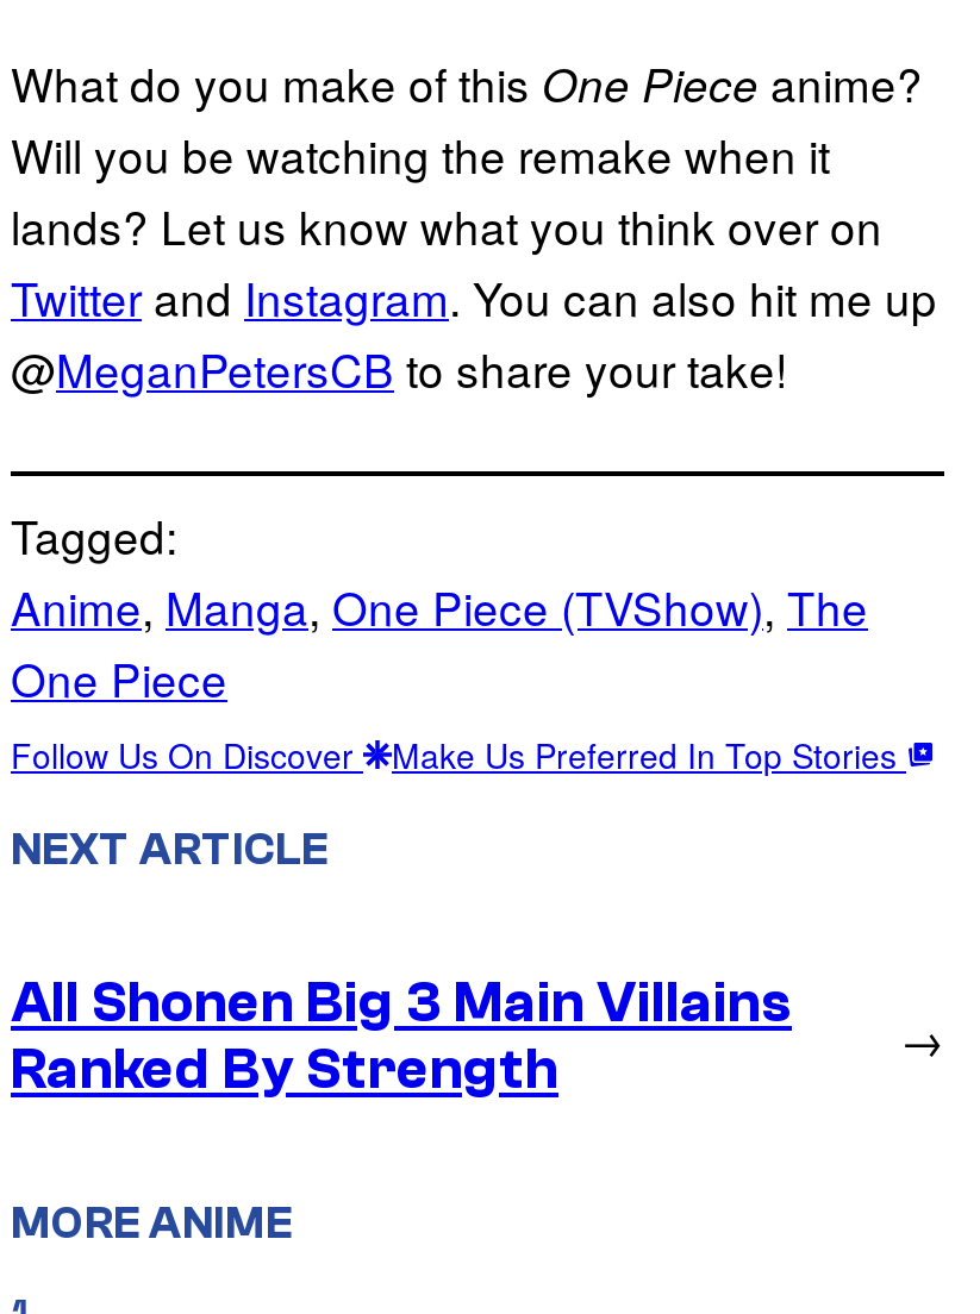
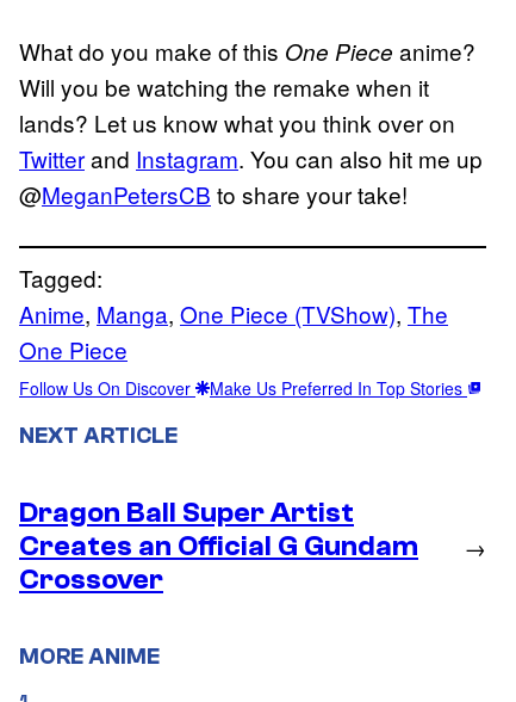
- All Shonen Big 3 Main Villains
- Ranked By Strength
+ Dragon Ball Super Artist
+ Creates an Official G Gundam
+ Crossover
